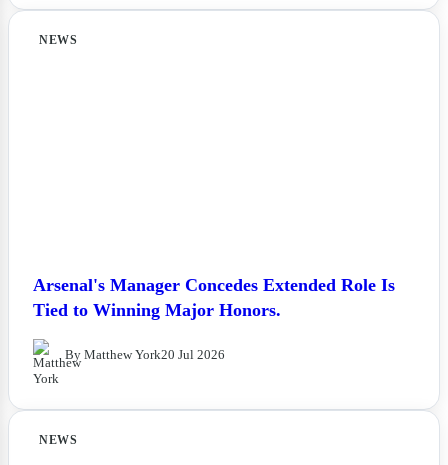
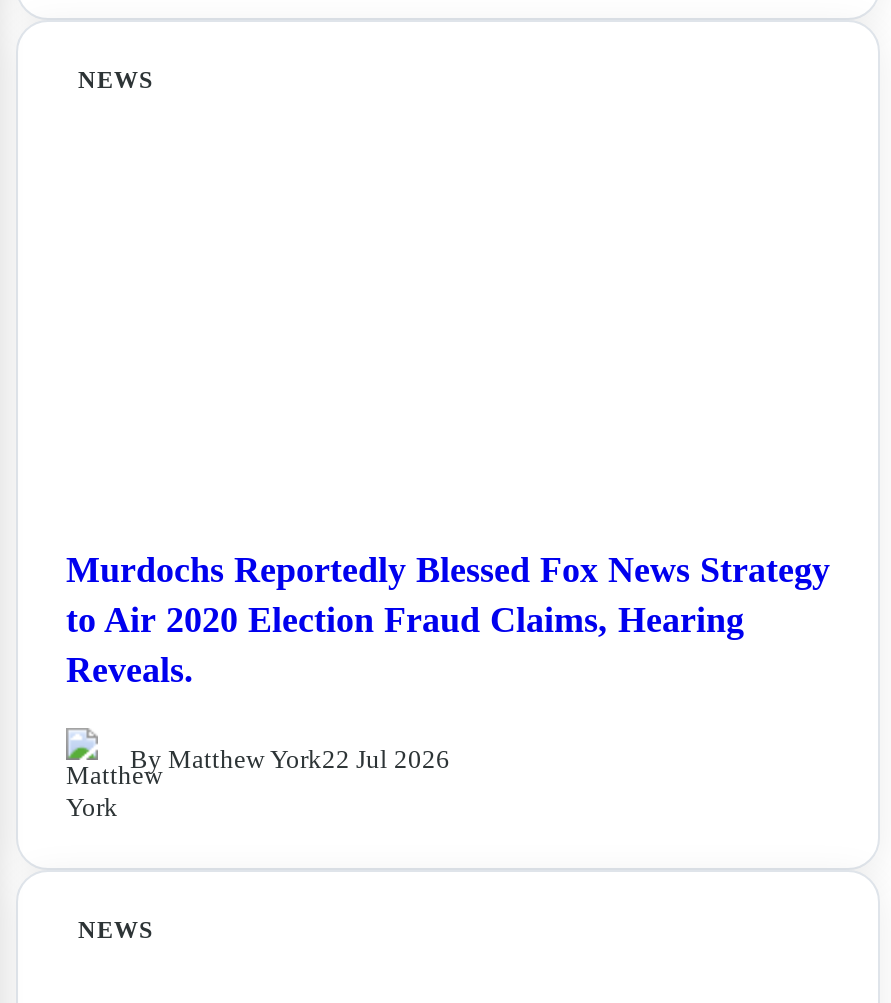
- Arsenal's Manager Concedes Extended Role Is
- Tied to Winning Major Honors.
+ Murdochs Reportedly Blessed Fox News Strategy
+ to Air 2020 Election Fraud Claims, Hearing
+ Reveals.

- By Matthew York20 Jul 2026
+ By Matthew York22 Jul 2026
